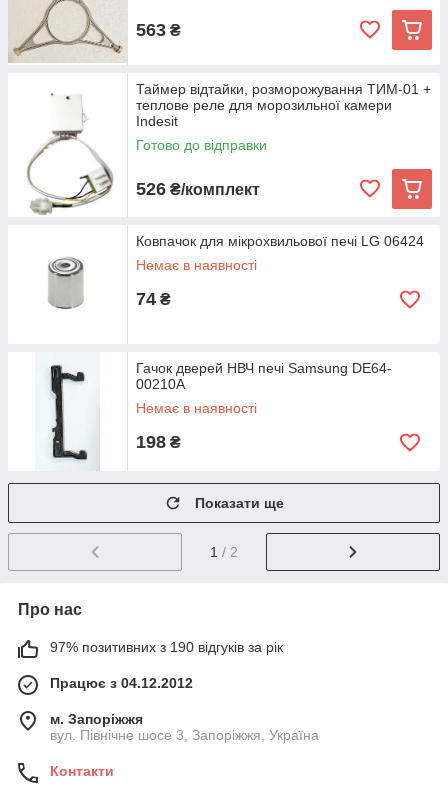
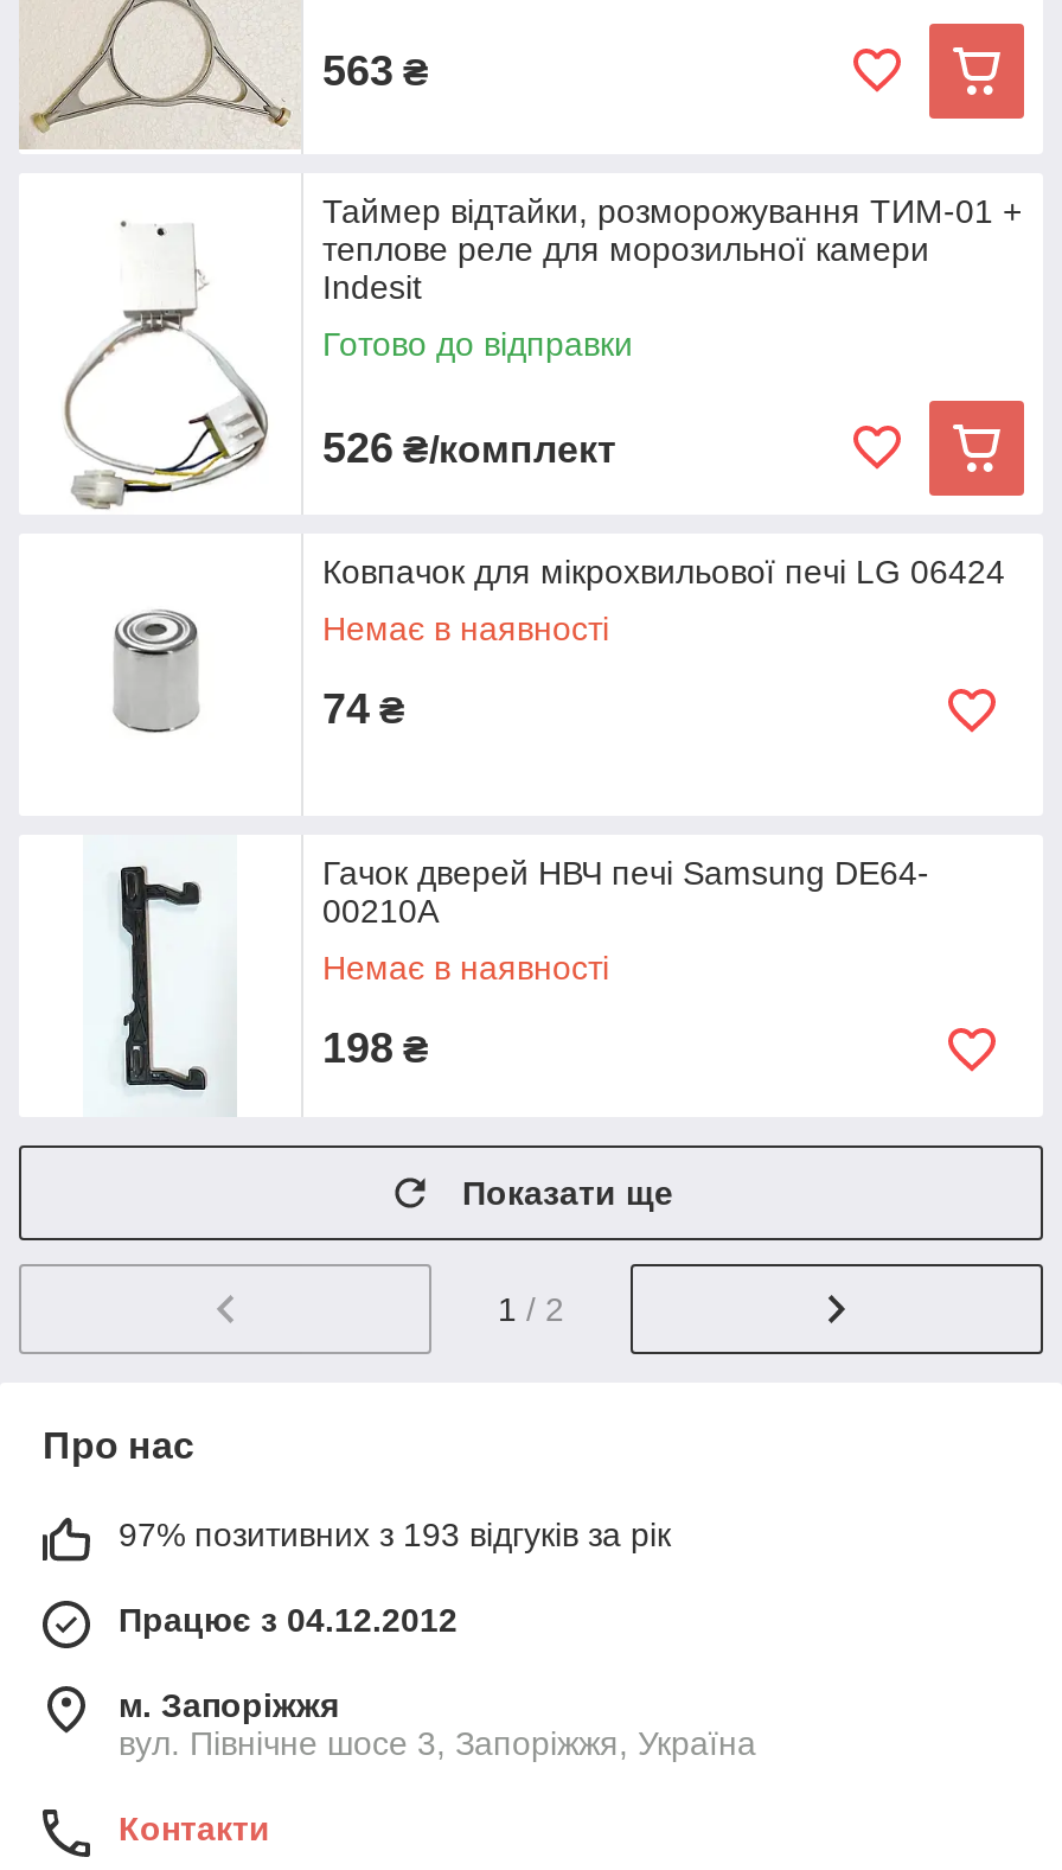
- 97% позитивних з 190 відгуків за рік
+ 97% позитивних з 193 відгуків за рік
